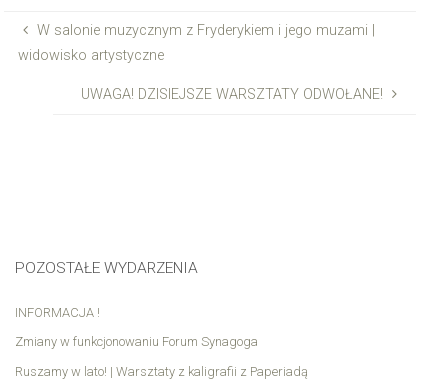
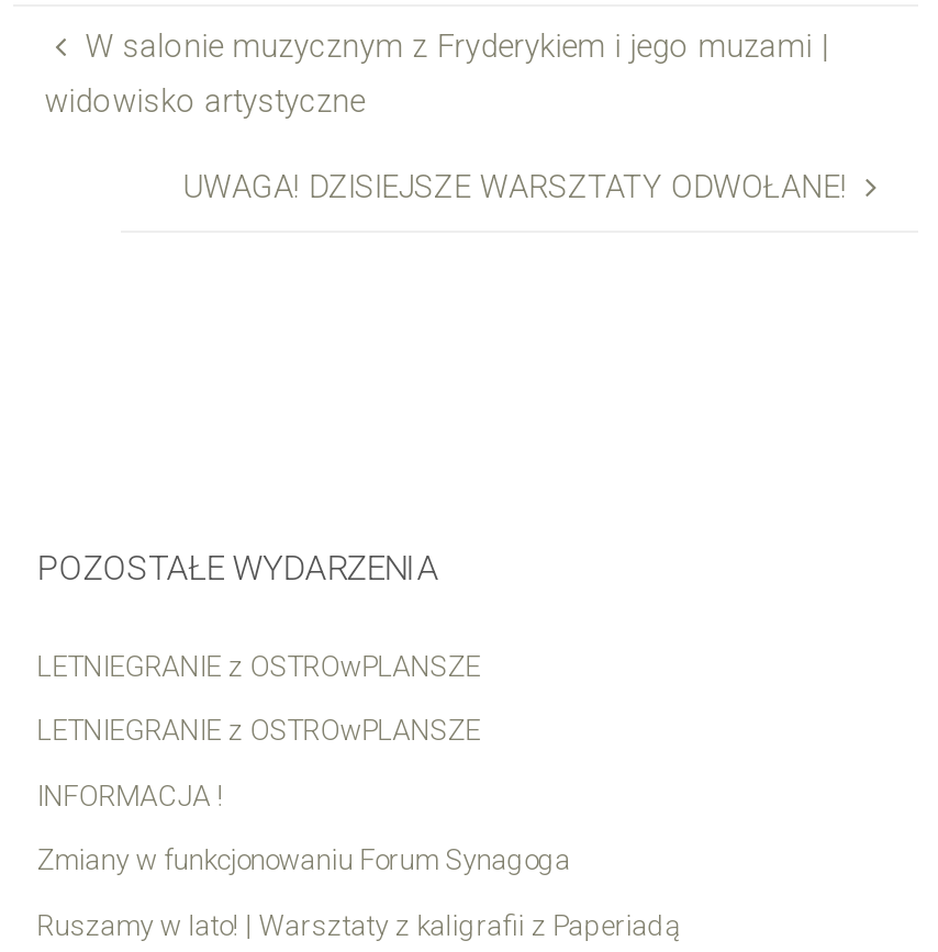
+ LETNIEGRANIE z OSTROwPLANSZE
+ LETNIEGRANIE z OSTROwPLANSZE
